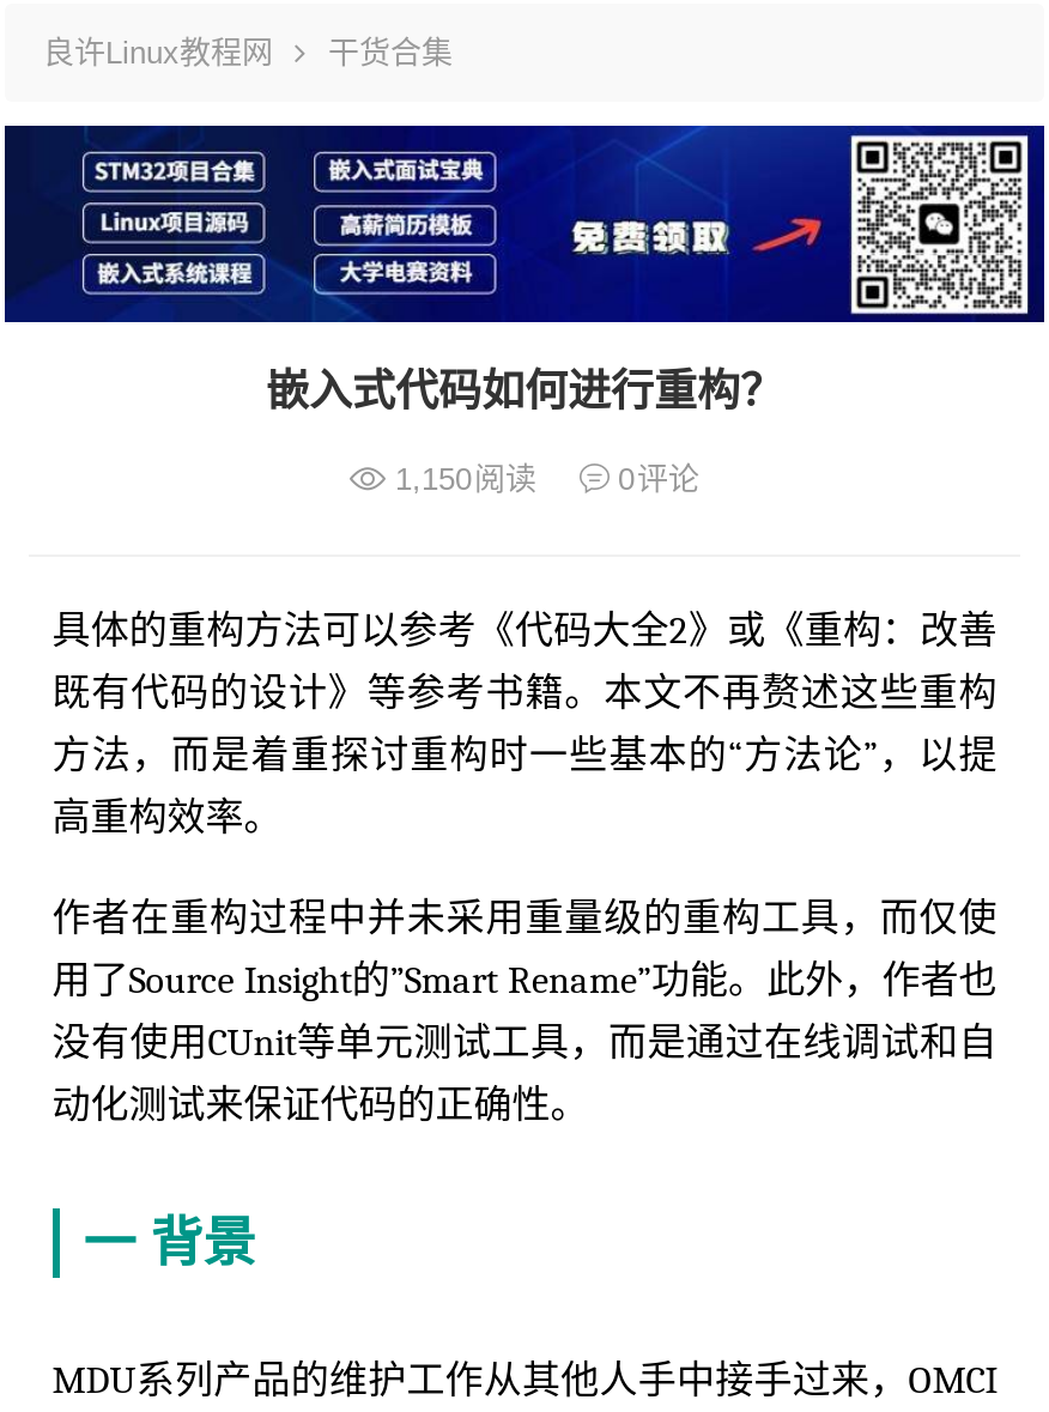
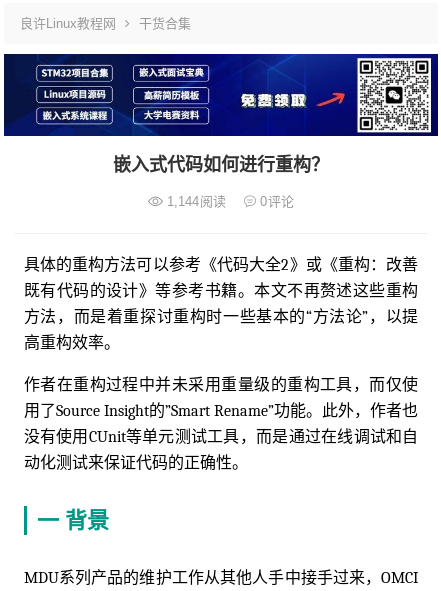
- 1,150阅读 0评论
+ 1,144阅读 0评论
